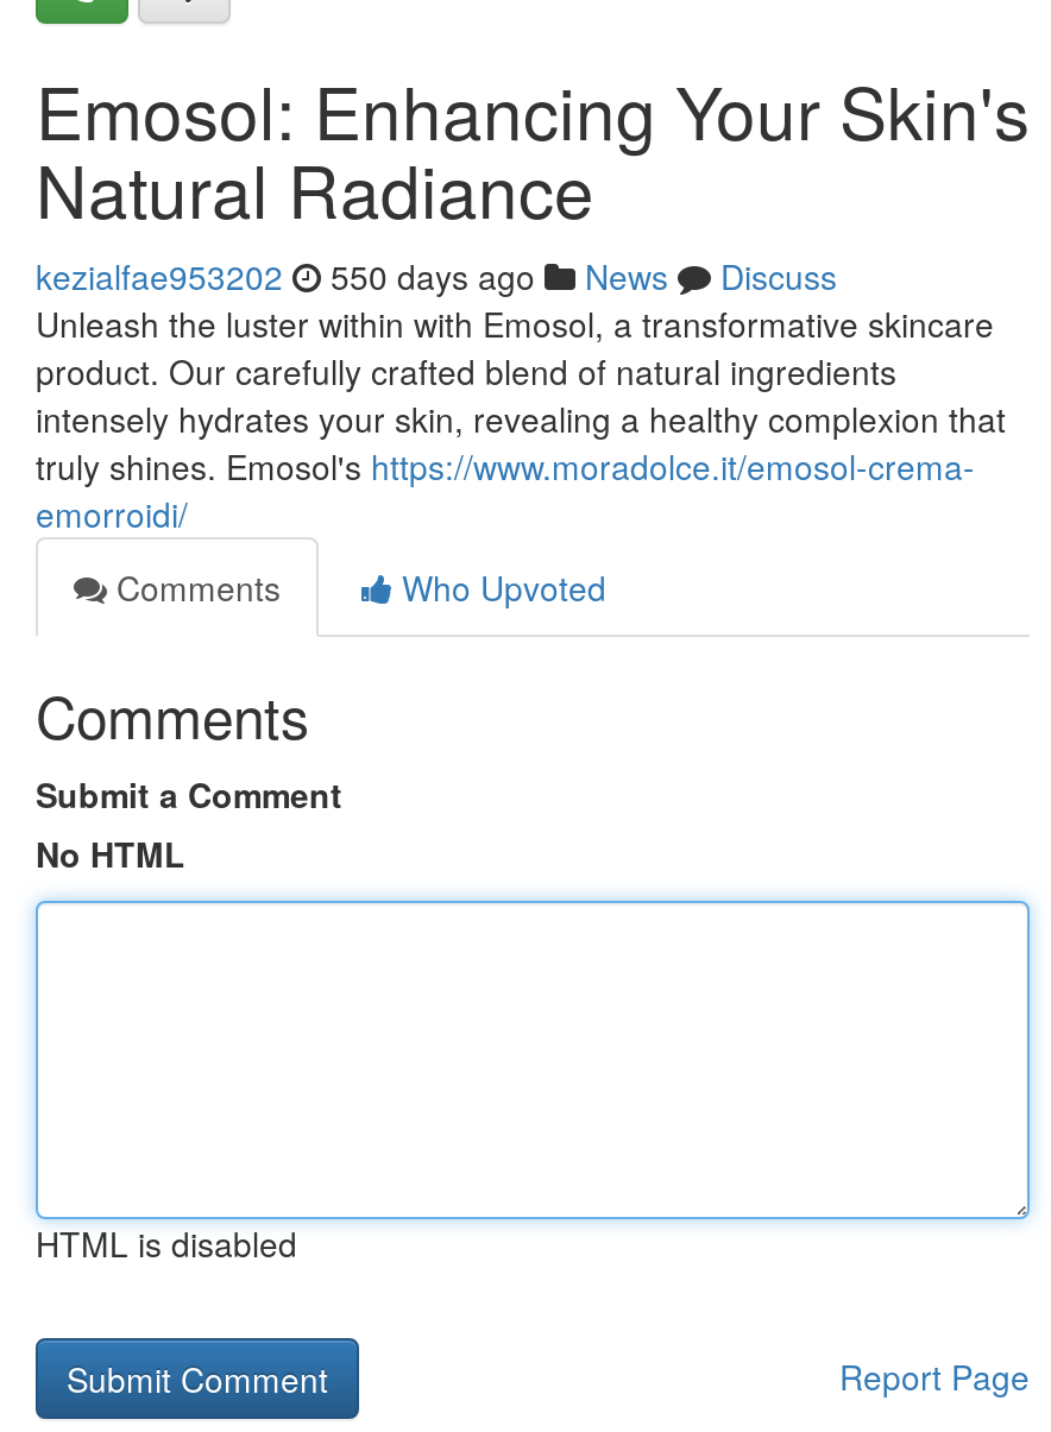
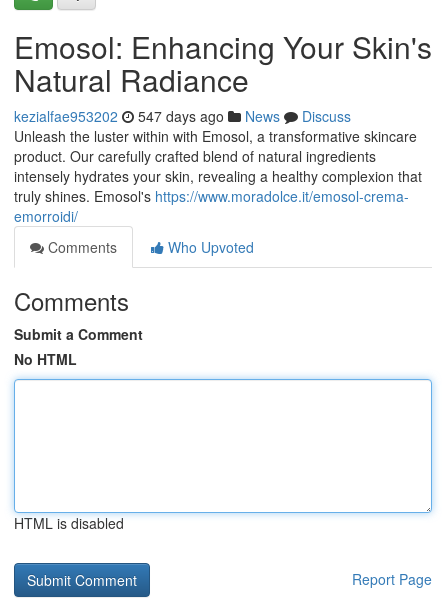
- kezialfae953202 550 days ago News Discuss
+ kezialfae953202 547 days ago News Discuss
